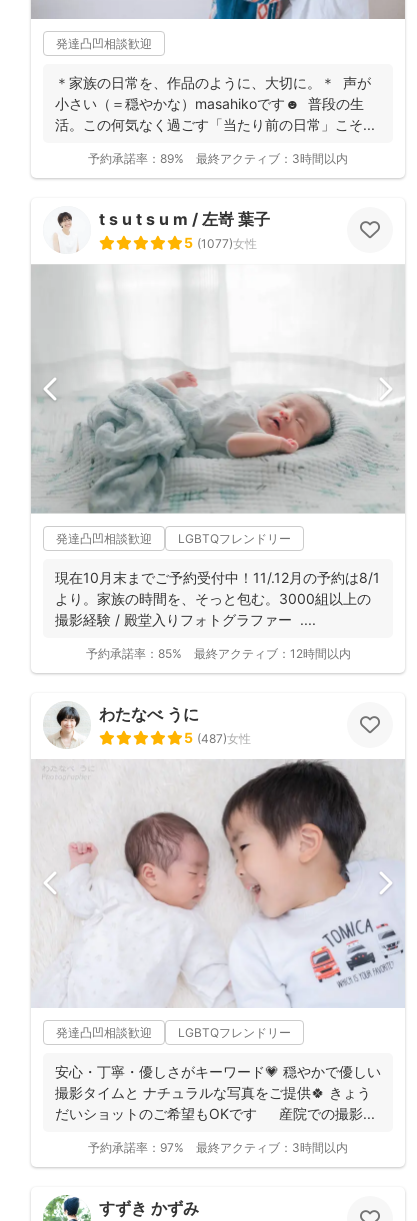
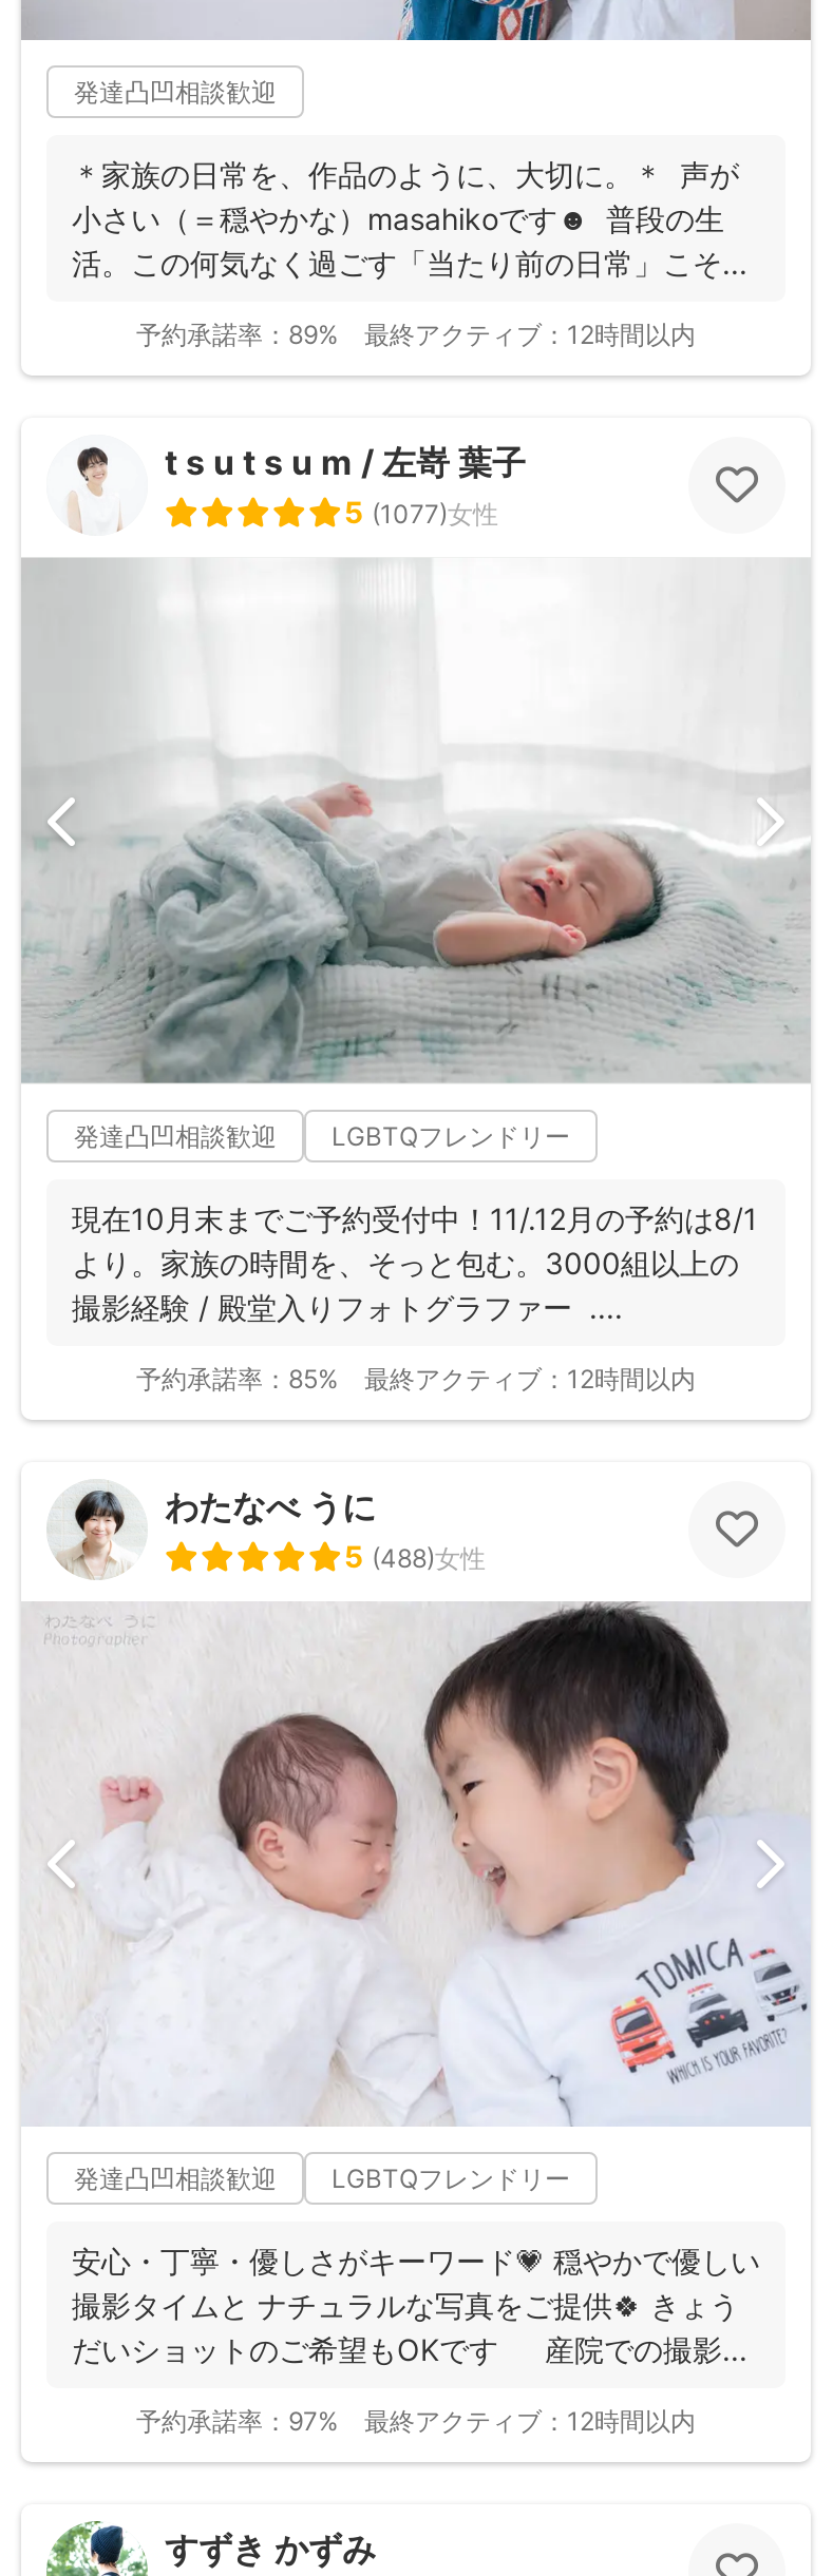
- 最終アクティブ：3時間以内
+ 最終アクティブ：12時間以内

- 5 (487)女性
+ 5 (488)女性

- 最終アクティブ：3時間以内
+ 最終アクティブ：12時間以内
